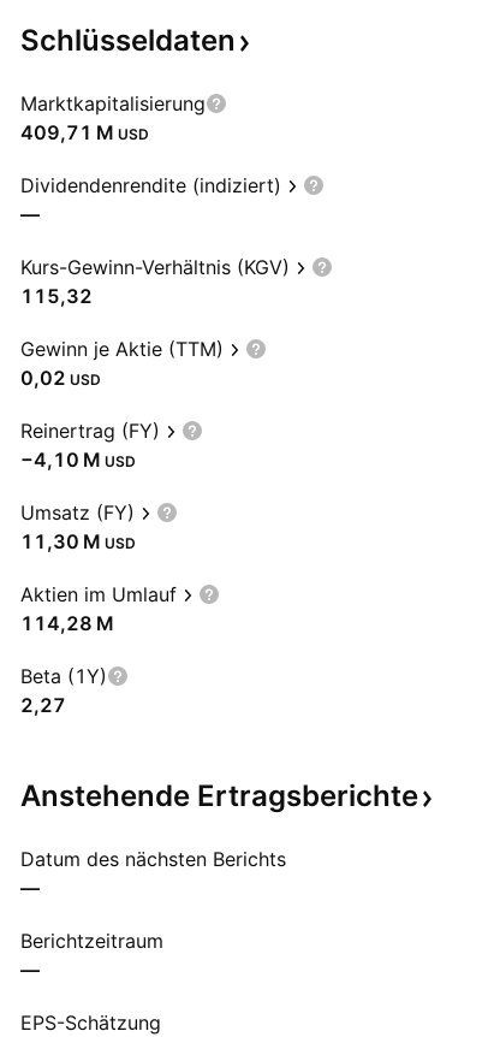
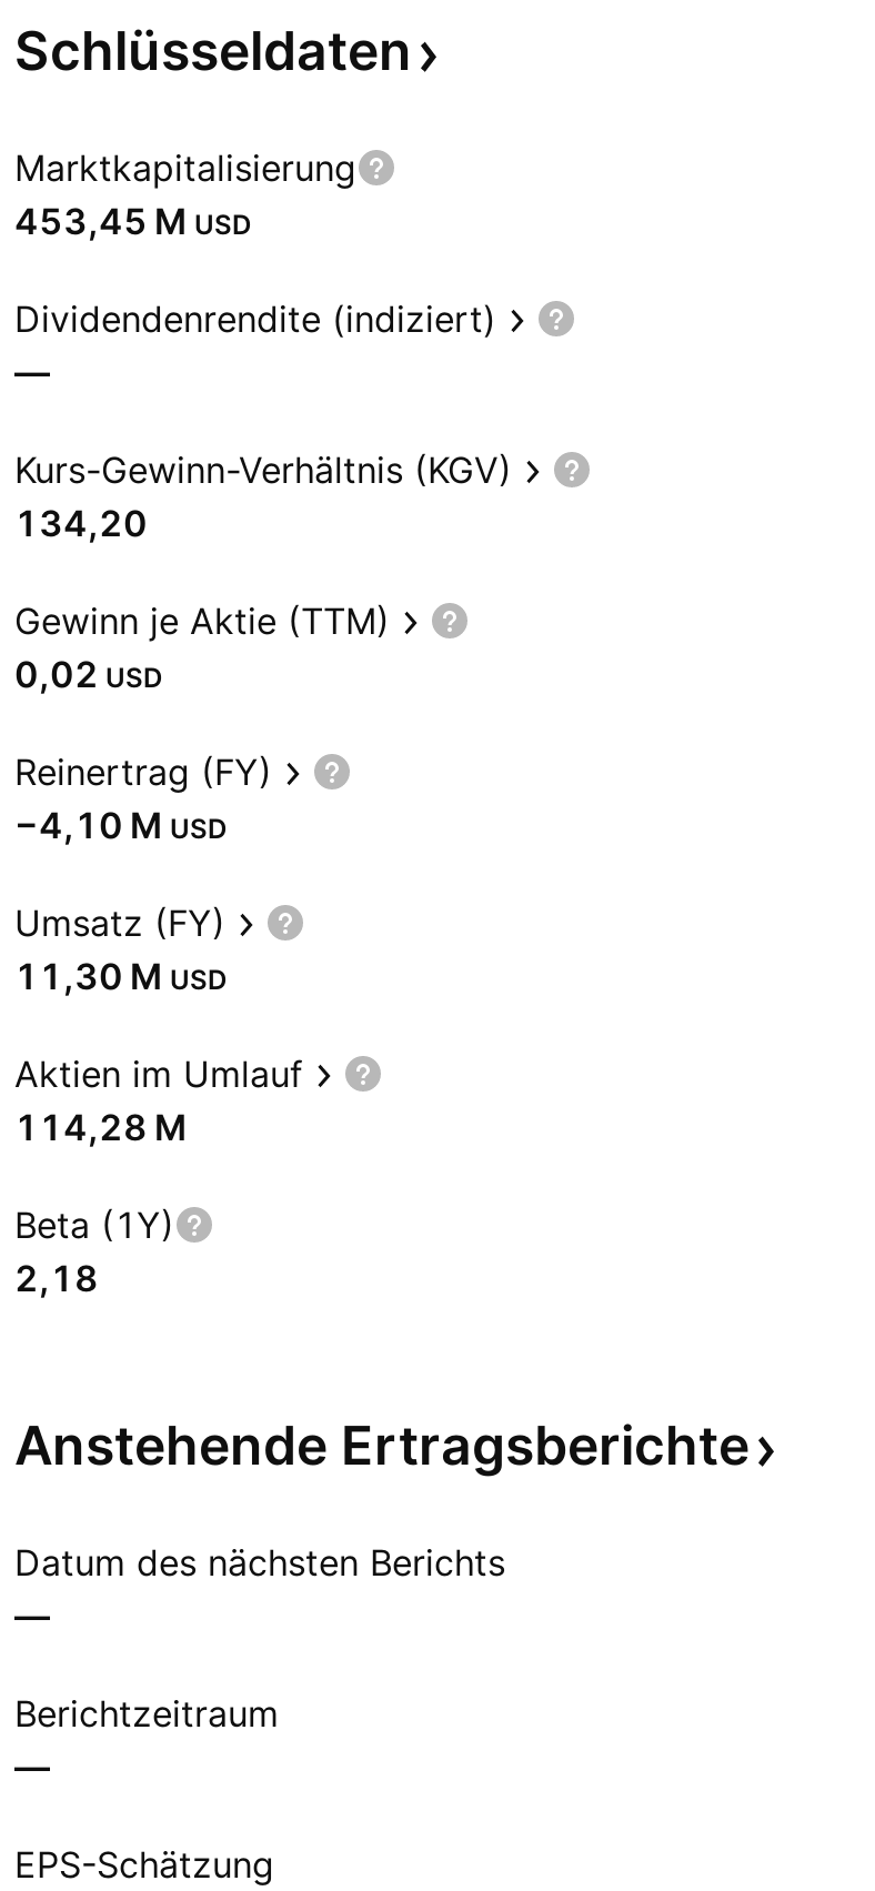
- 409,71 M USD
+ 453,45 M USD

- 115,32
+ 134,20

- 2,27
+ 2,18
